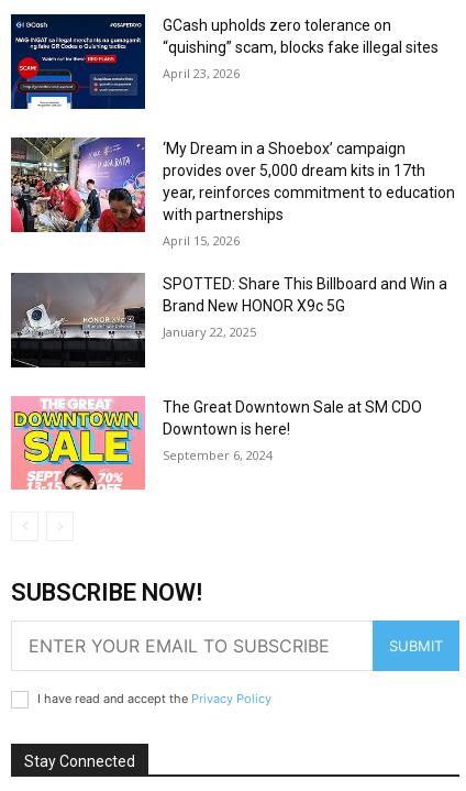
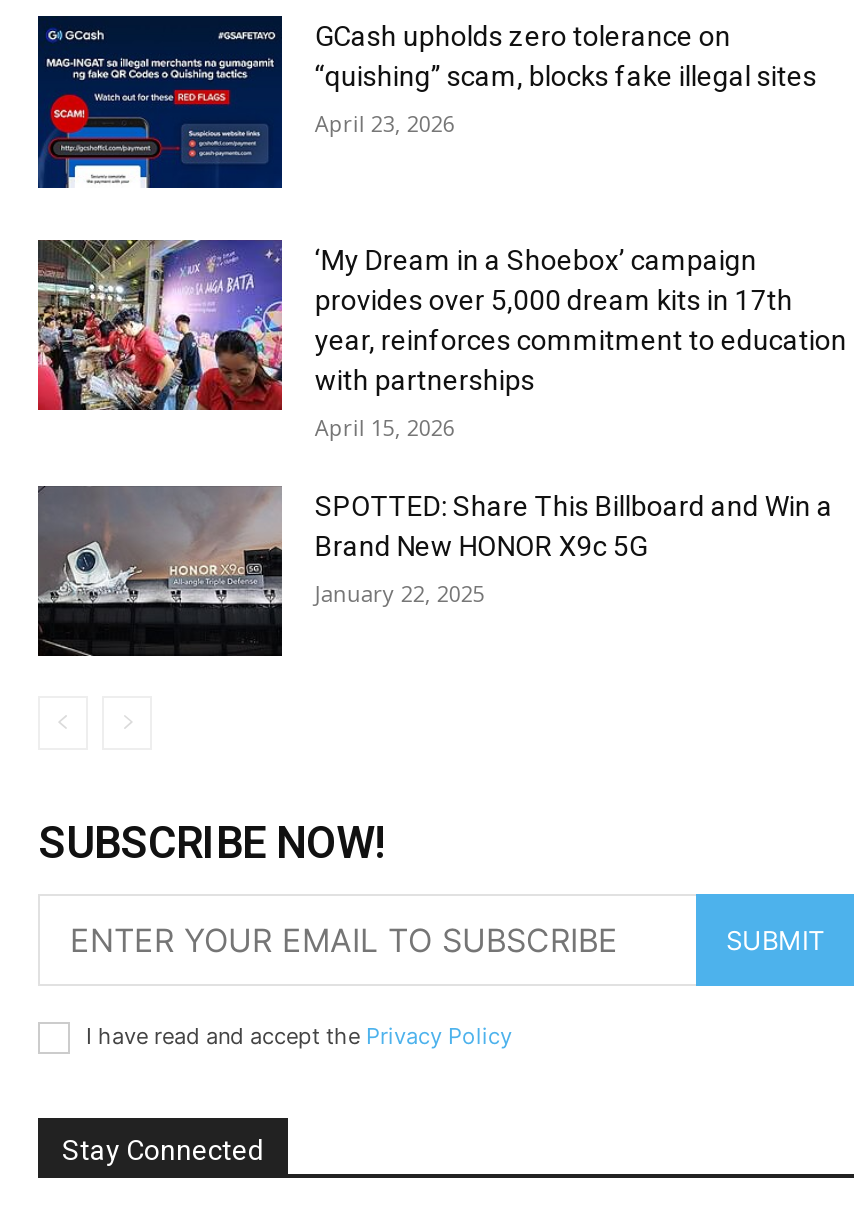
- [image]
- The Great Downtown Sale at SM CDO
- Downtown is here!
- September 6, 2024
